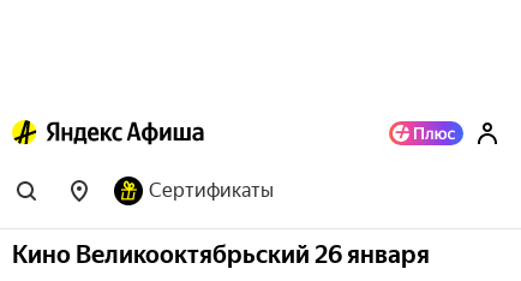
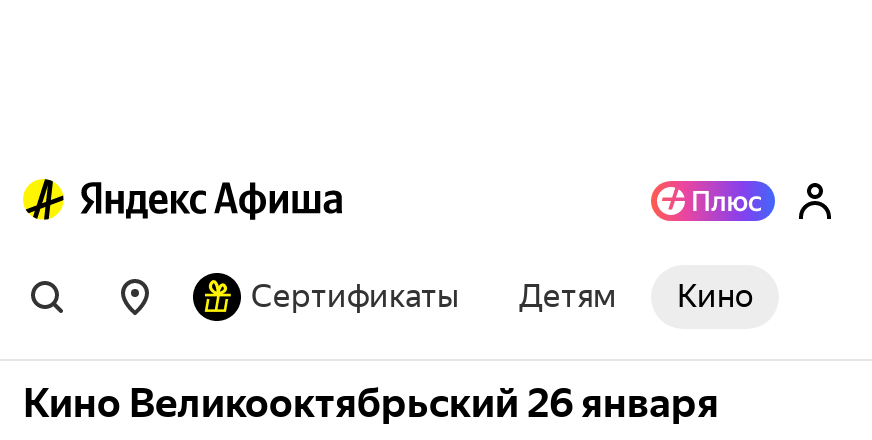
+ Детям
+ Кино
